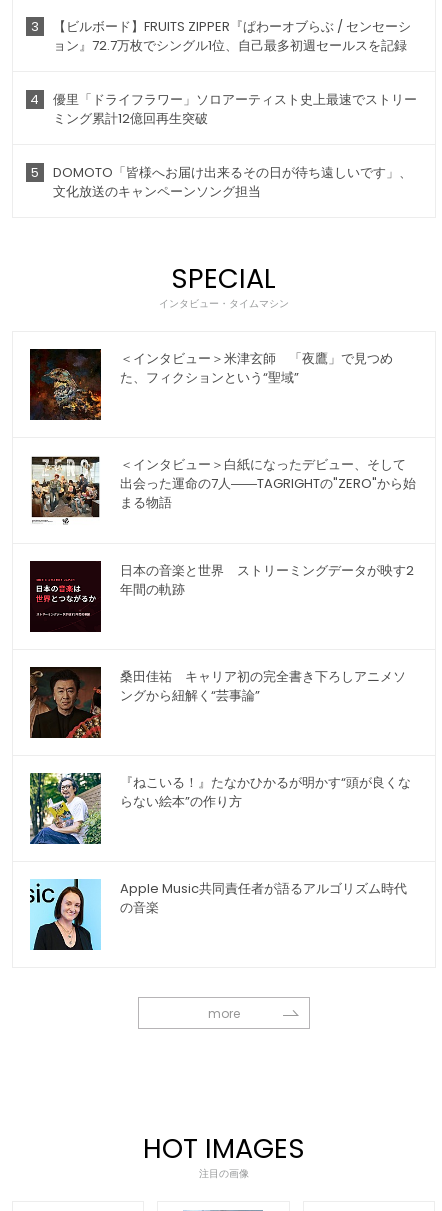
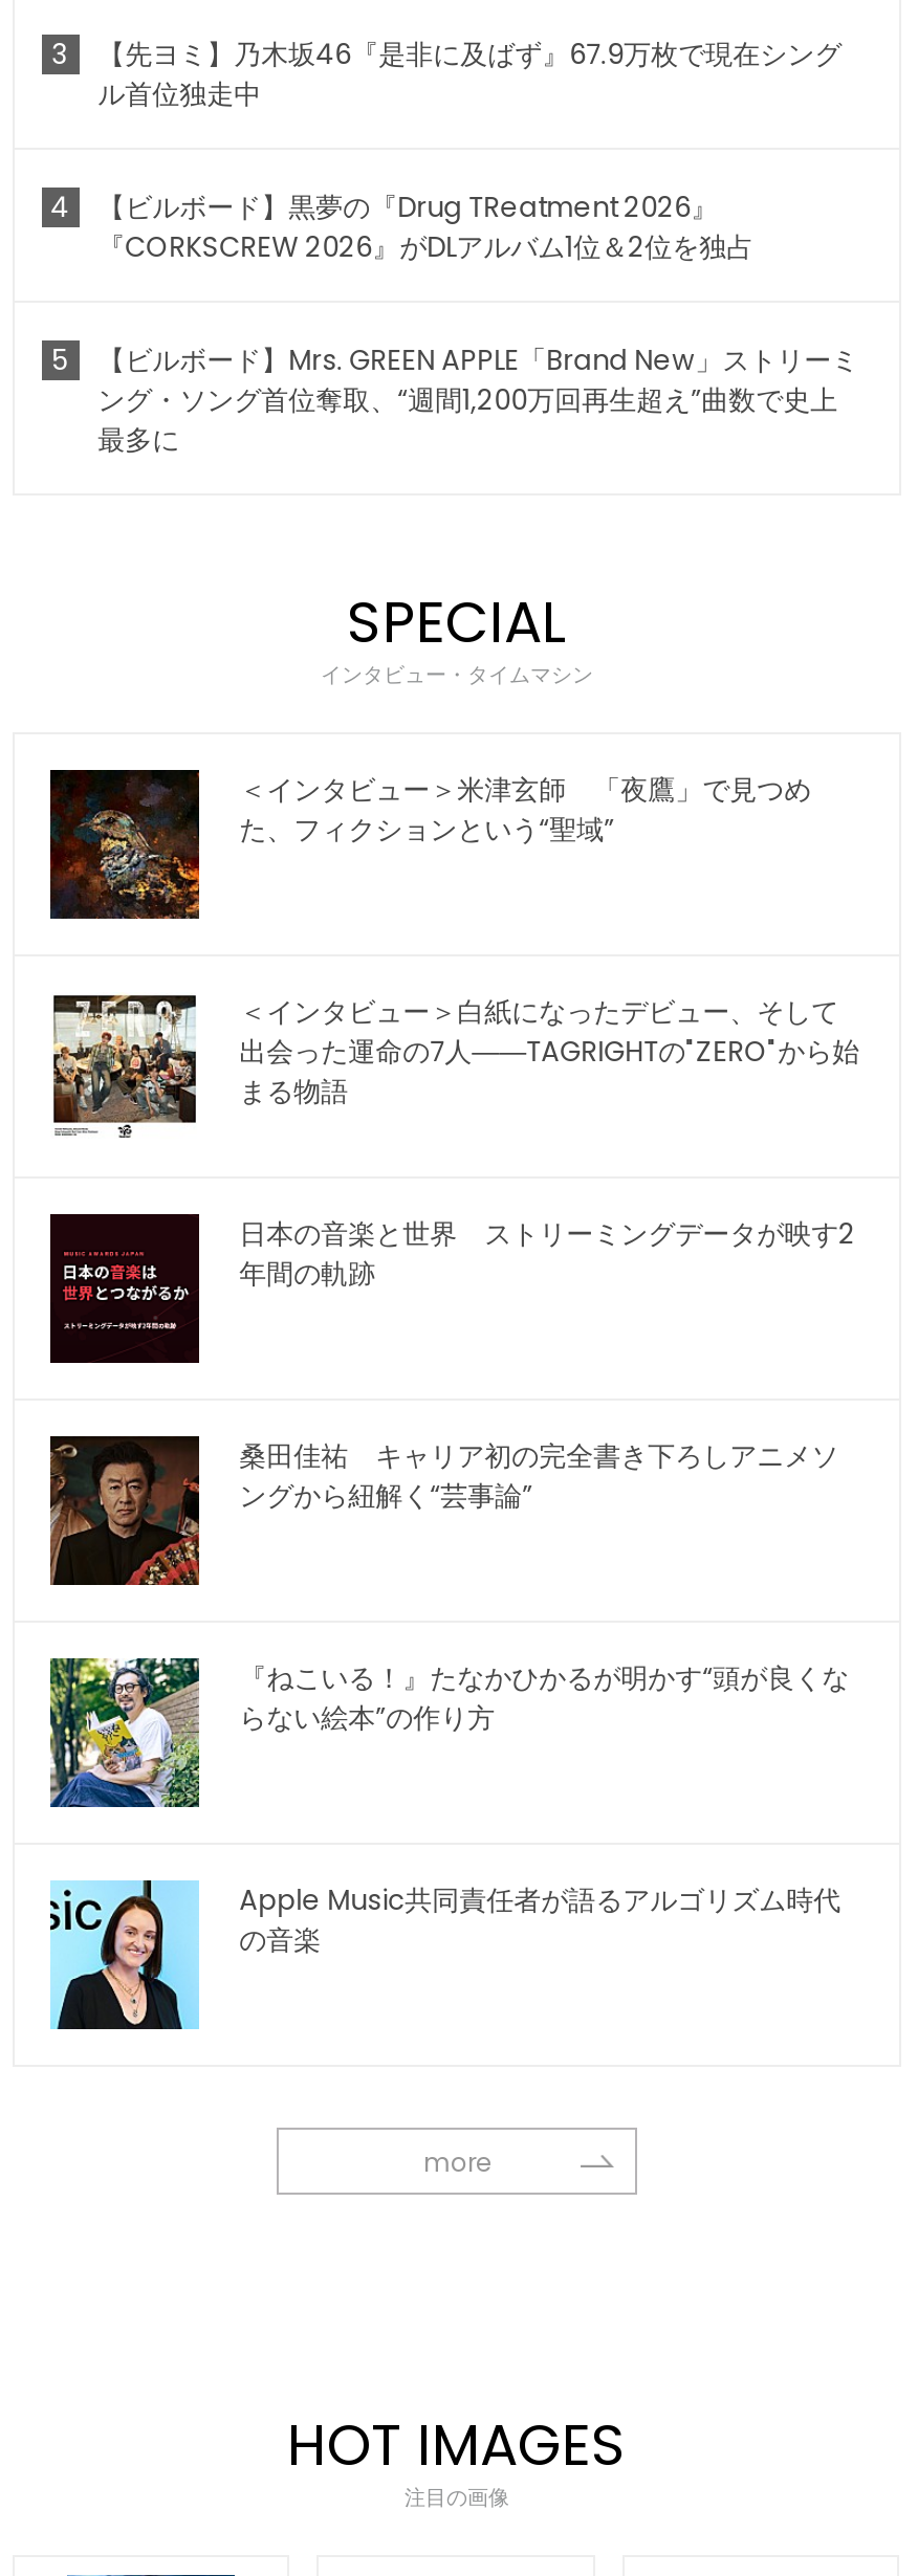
- 【ビルボード】FRUITS ZIPPER『ぱわーオブらぶ / センセーシ
- ョン』72.7万枚でシングル1位、自己最多初週セールスを記録
+ 【先ヨミ】乃木坂46『是非に及ばず』67.9万枚で現在シング
+ ル首位独走中

- 優里「ドライフラワー」ソロアーティスト史上最速でストリー
- ミング累計12億回再生突破
+ 【ビルボード】黒夢の『Drug TReatment 2026』
+ 『CORKSCREW 2026』がDLアルバム1位＆2位を独占

- DOMOTO「皆様へお届け出来るその日が待ち遠しいです」、
- 文化放送のキャンペーンソング担当
+ 【ビルボード】Mrs. GREEN APPLE「Brand New」ストリーミ
+ ング・ソング首位奪取、“週間1,200万回再生超え”曲数で史上
+ 最多に
